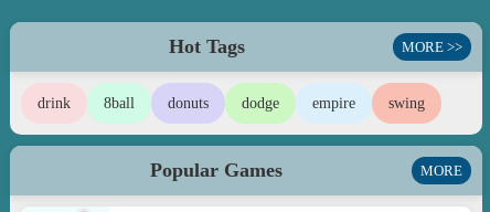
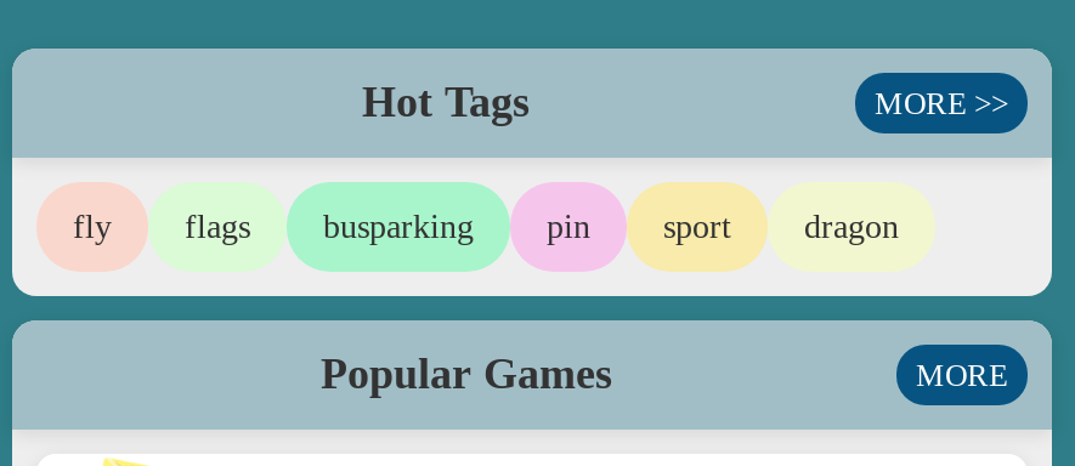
- drink
- 8ball
- donuts
- dodge
- empire
- swing
+ fly
+ flags
+ busparking
+ pin
+ sport
+ dragon
